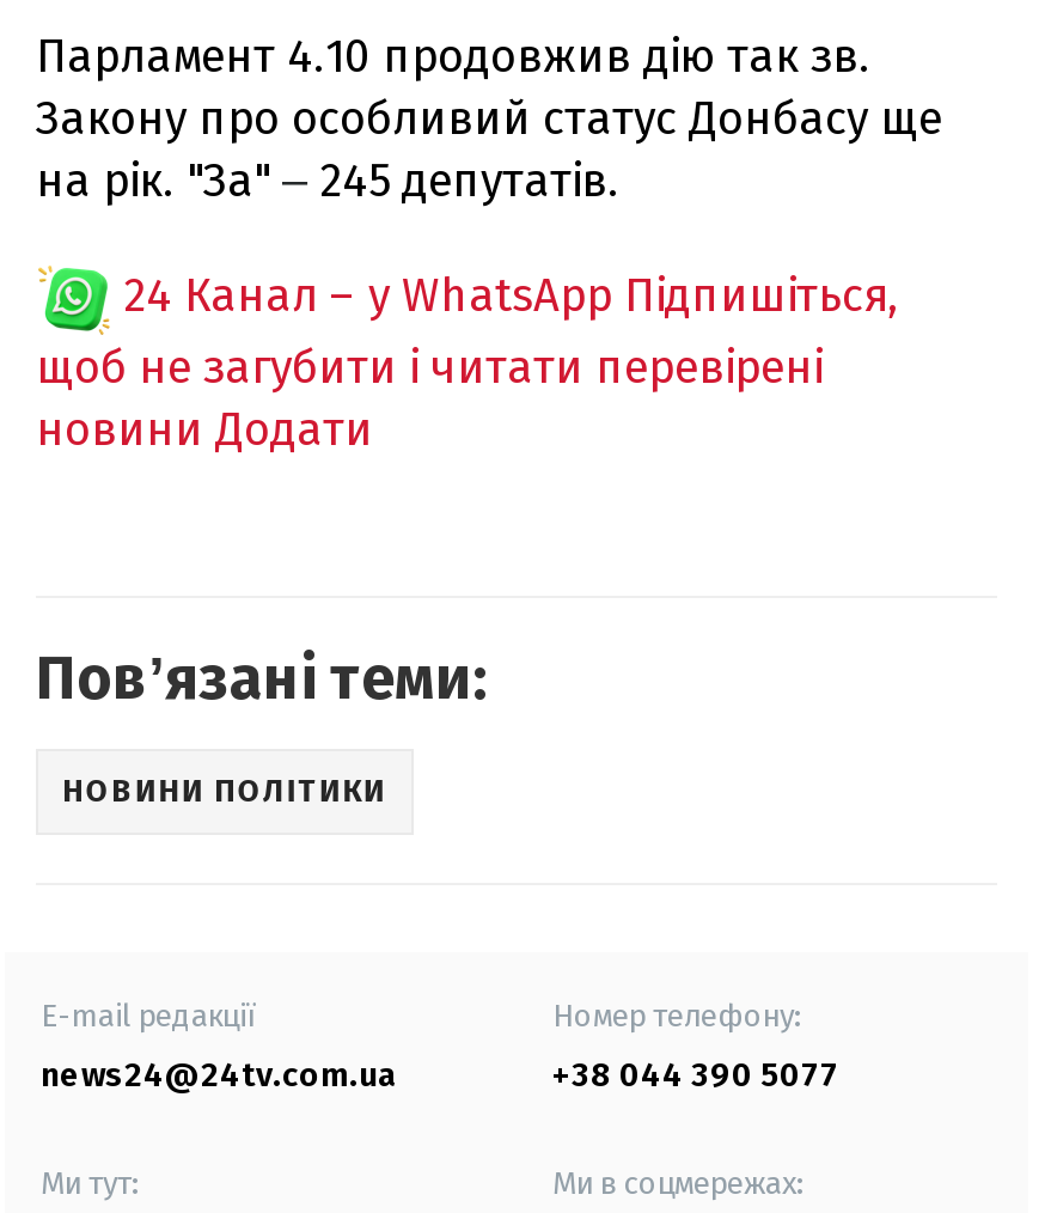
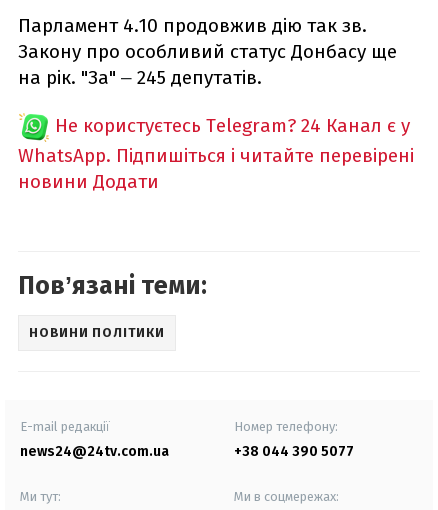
- 24 Канал – у WhatsApp Підпишіться,
- щоб не загубити і читати перевірені
+ Не користуєтесь Telegram? 24 Канал є у
+ WhatsApp. Підпишіться і читайте перевірені
